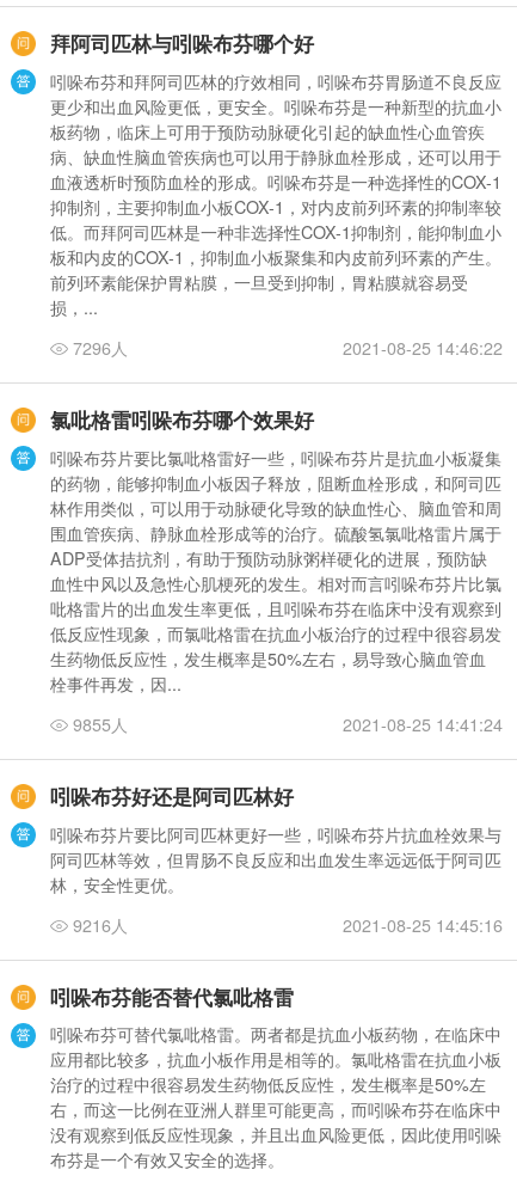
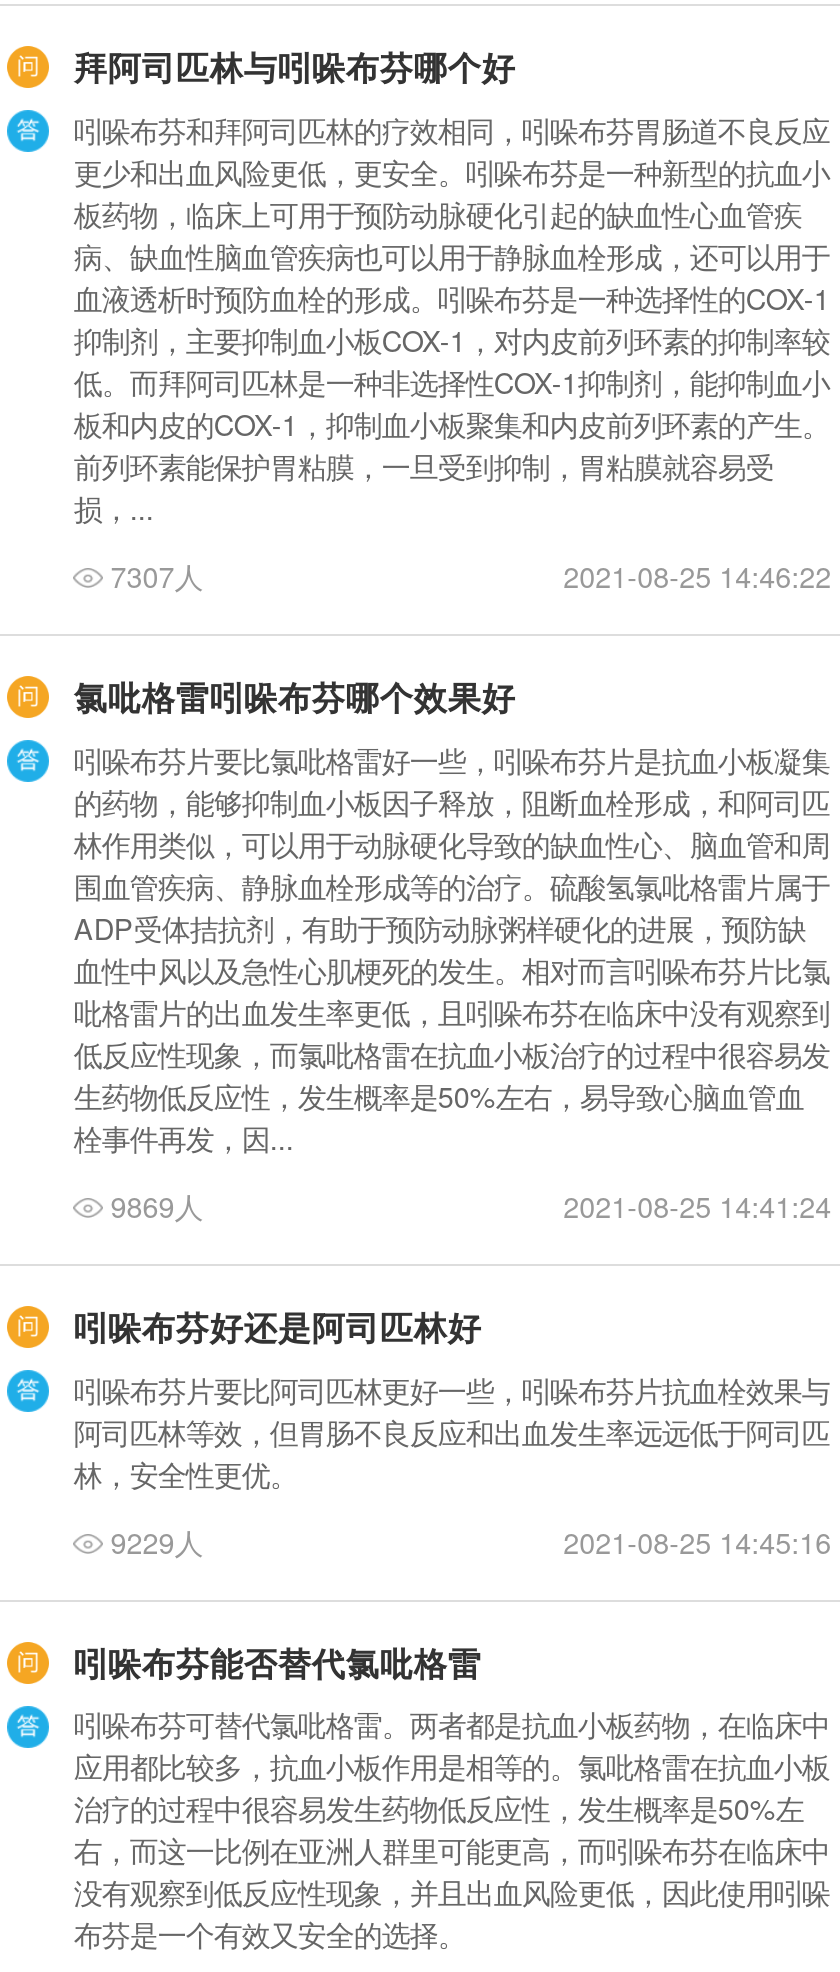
- 7296人
+ 7307人

- 9855人
+ 9869人

- 9216人
+ 9229人
